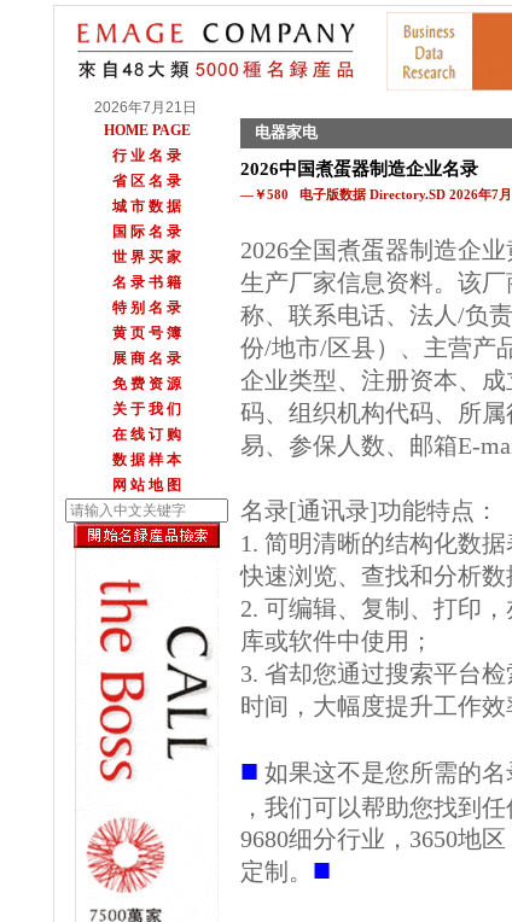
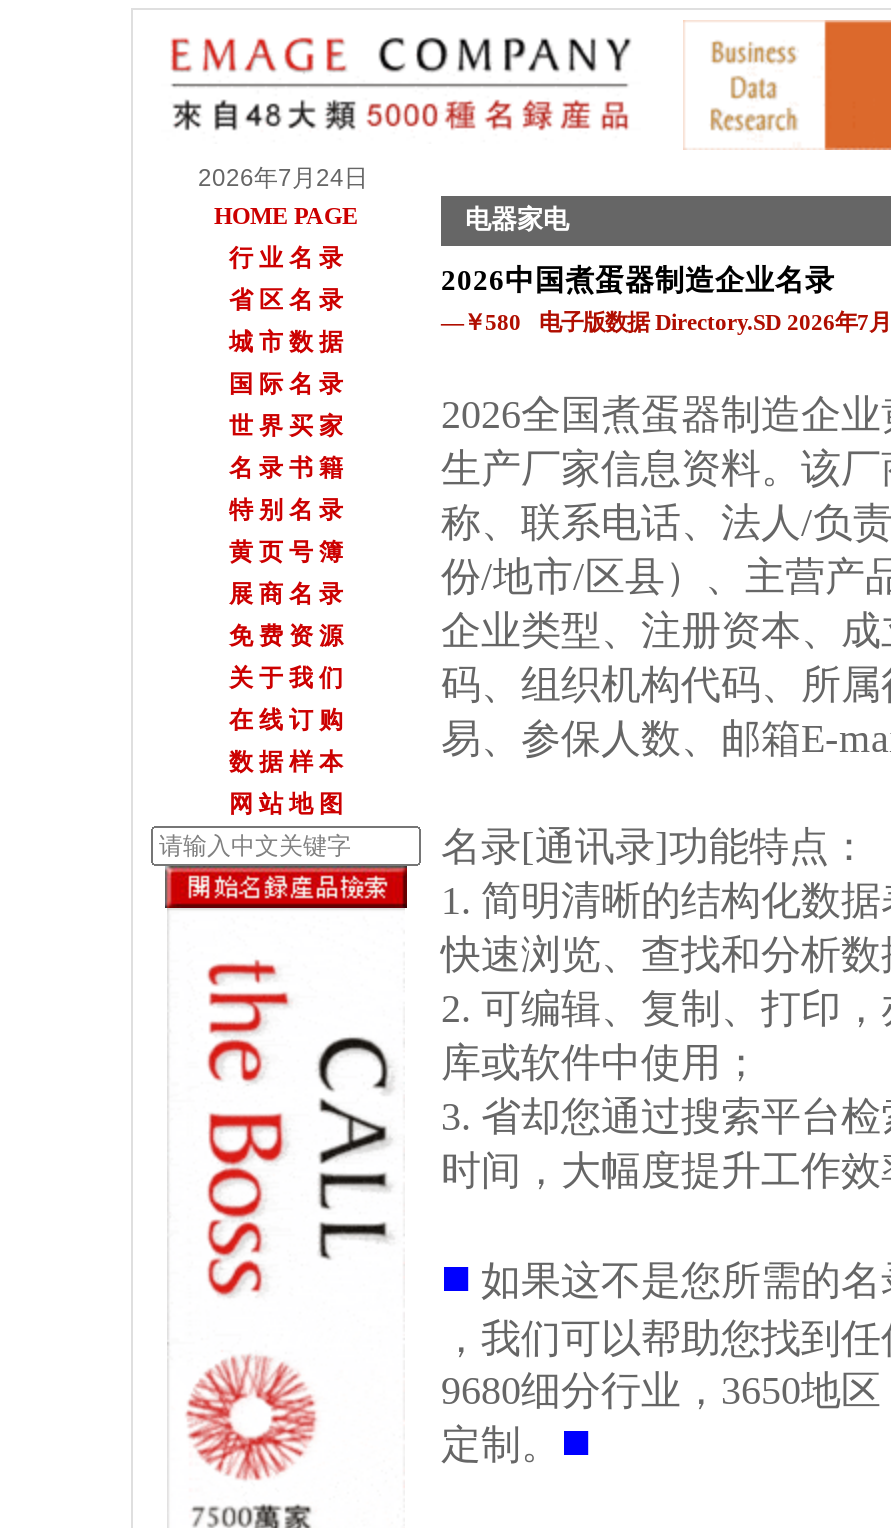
- 2026年7月21日
+ 2026年7月24日
